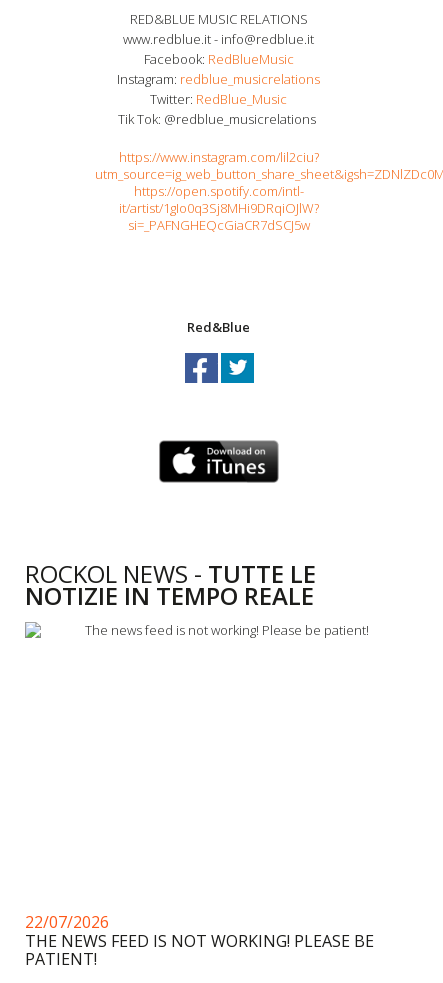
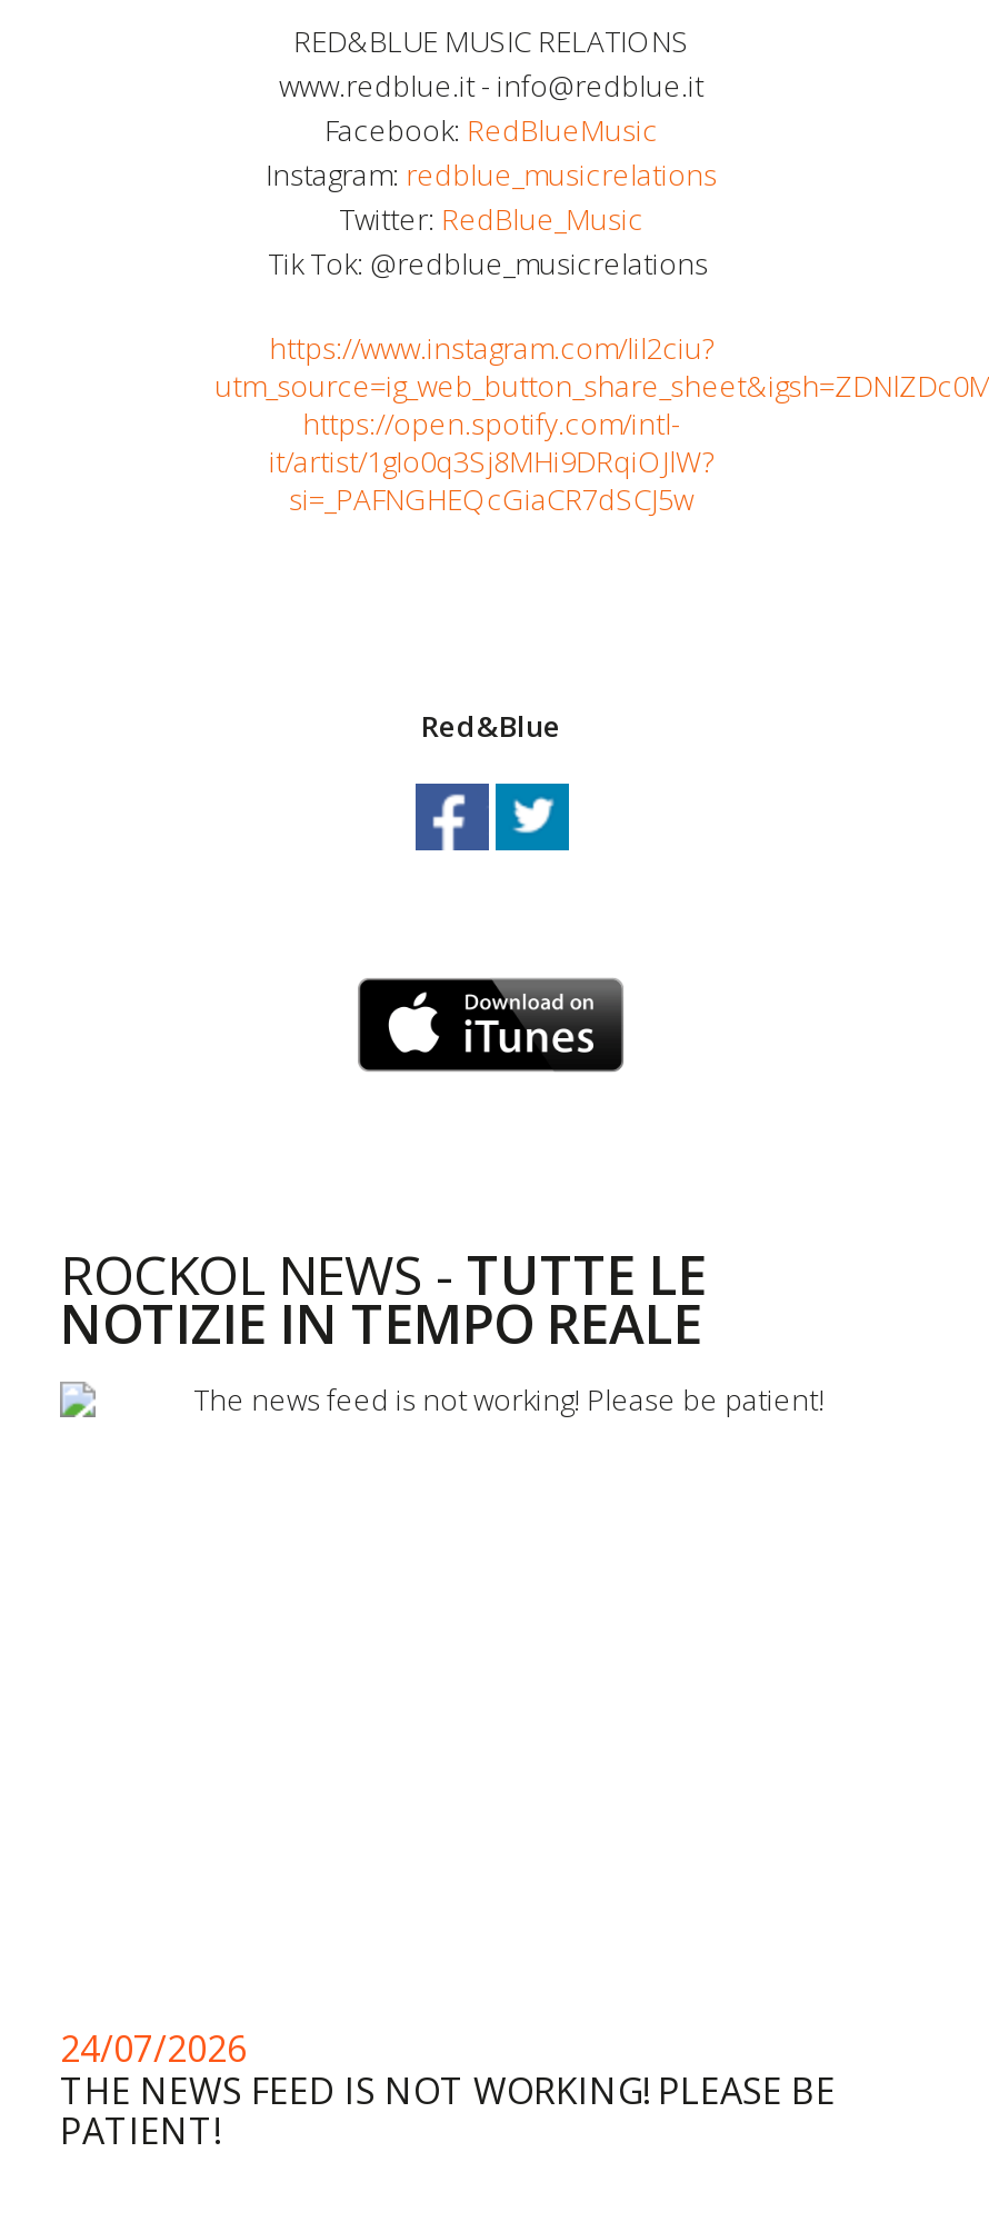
- 22/07/2026
+ 24/07/2026
